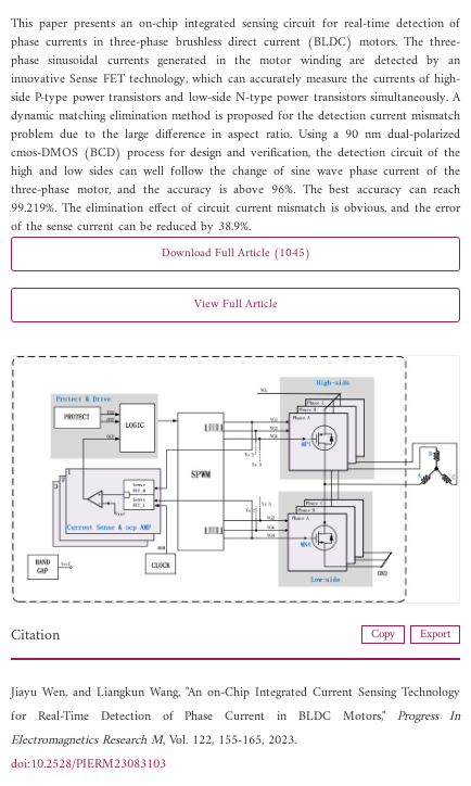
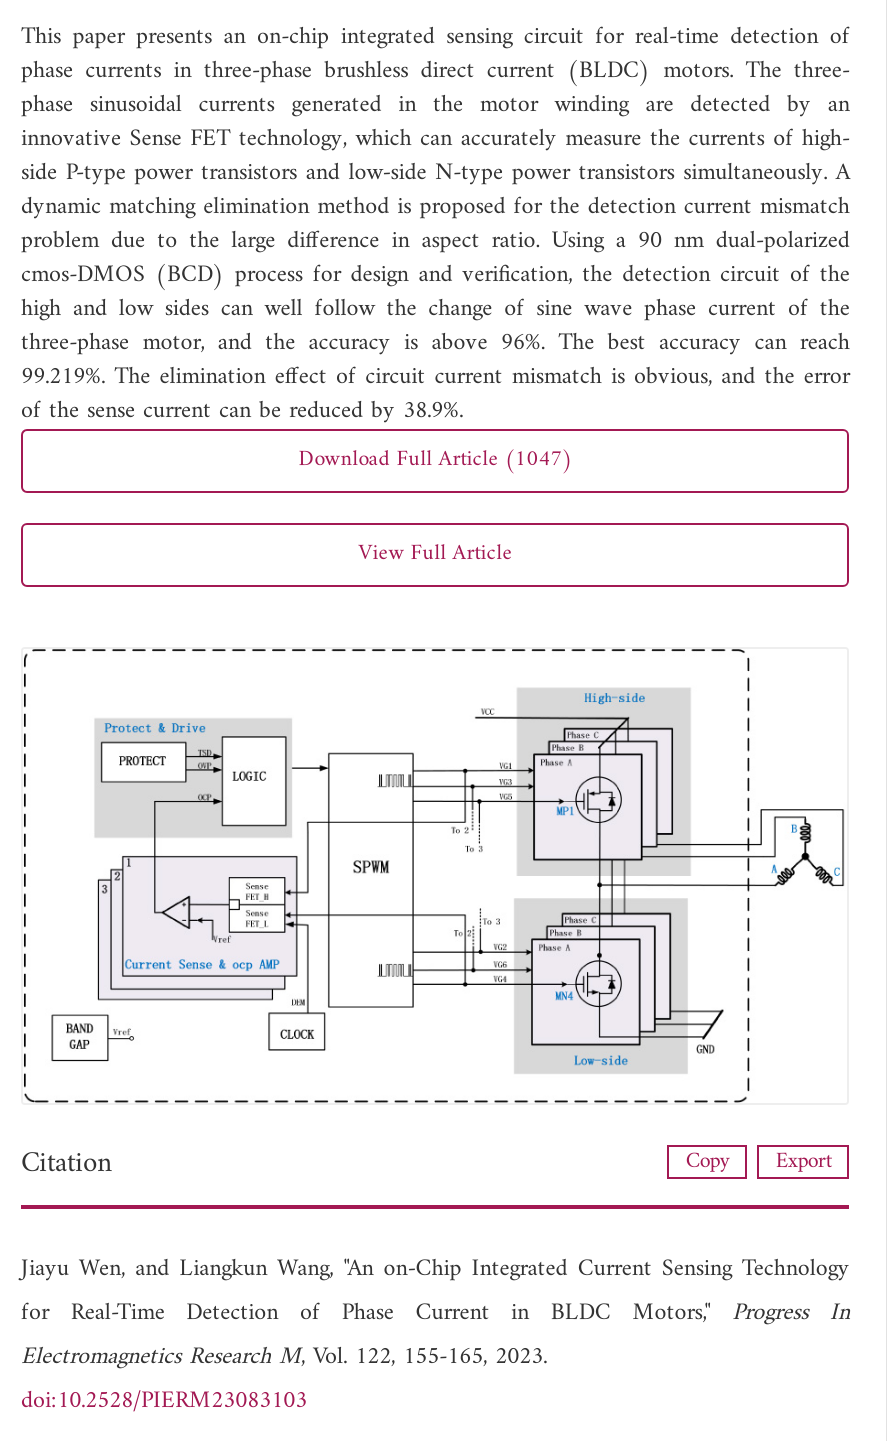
- Download Full Article (1045)
+ Download Full Article (1047)
